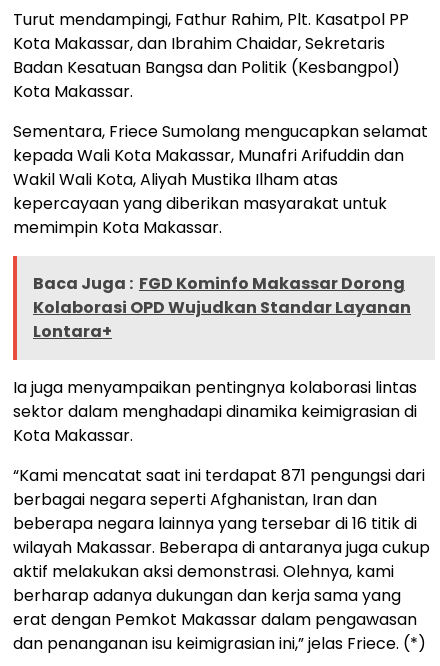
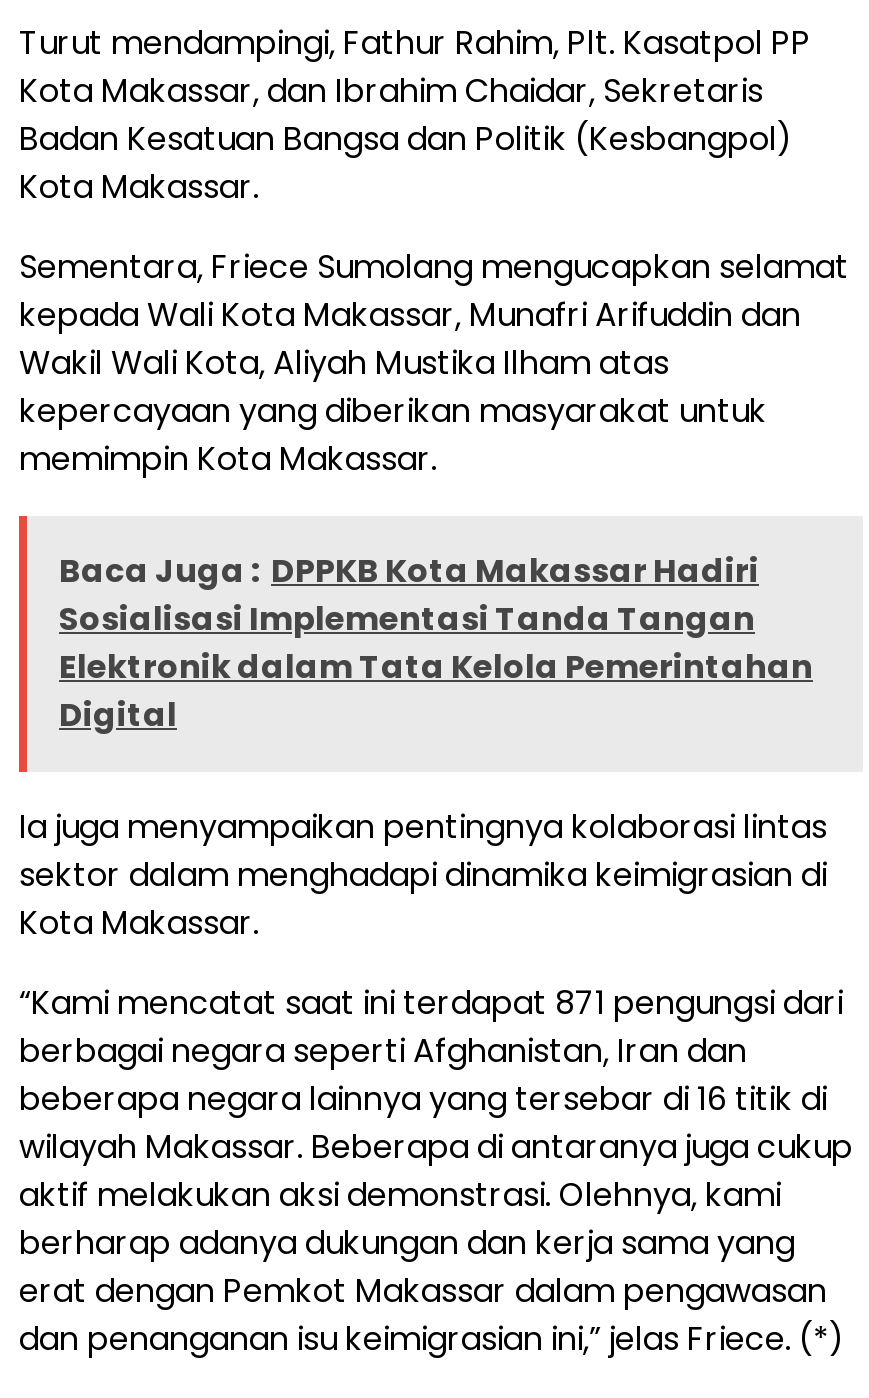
- Baca Juga : FGD Kominfo Makassar Dorong
- Kolaborasi OPD Wujudkan Standar Layanan
- Lontara+
+ Baca Juga : DPPKB Kota Makassar Hadiri
+ Sosialisasi Implementasi Tanda Tangan
+ Elektronik dalam Tata Kelola Pemerintahan
+ Digital
